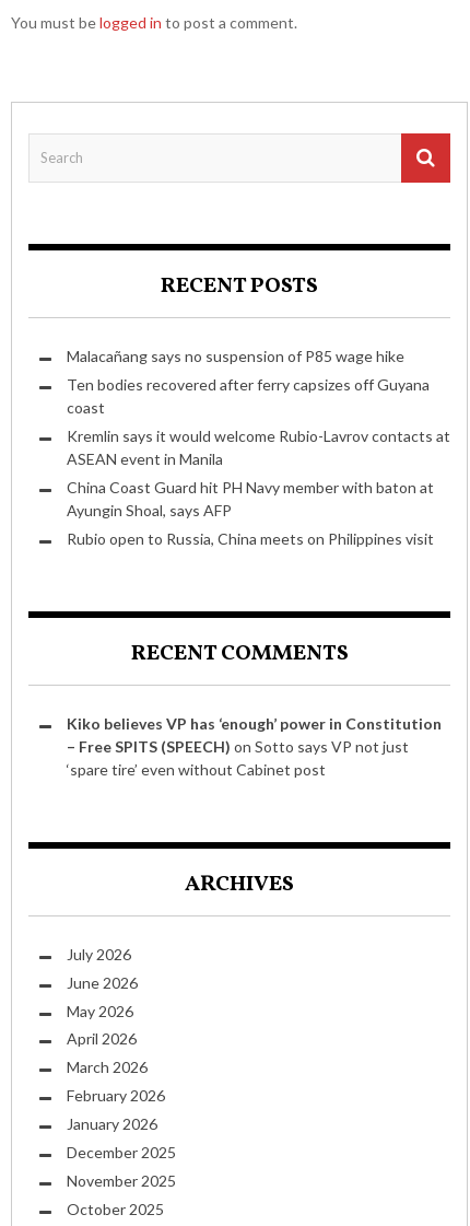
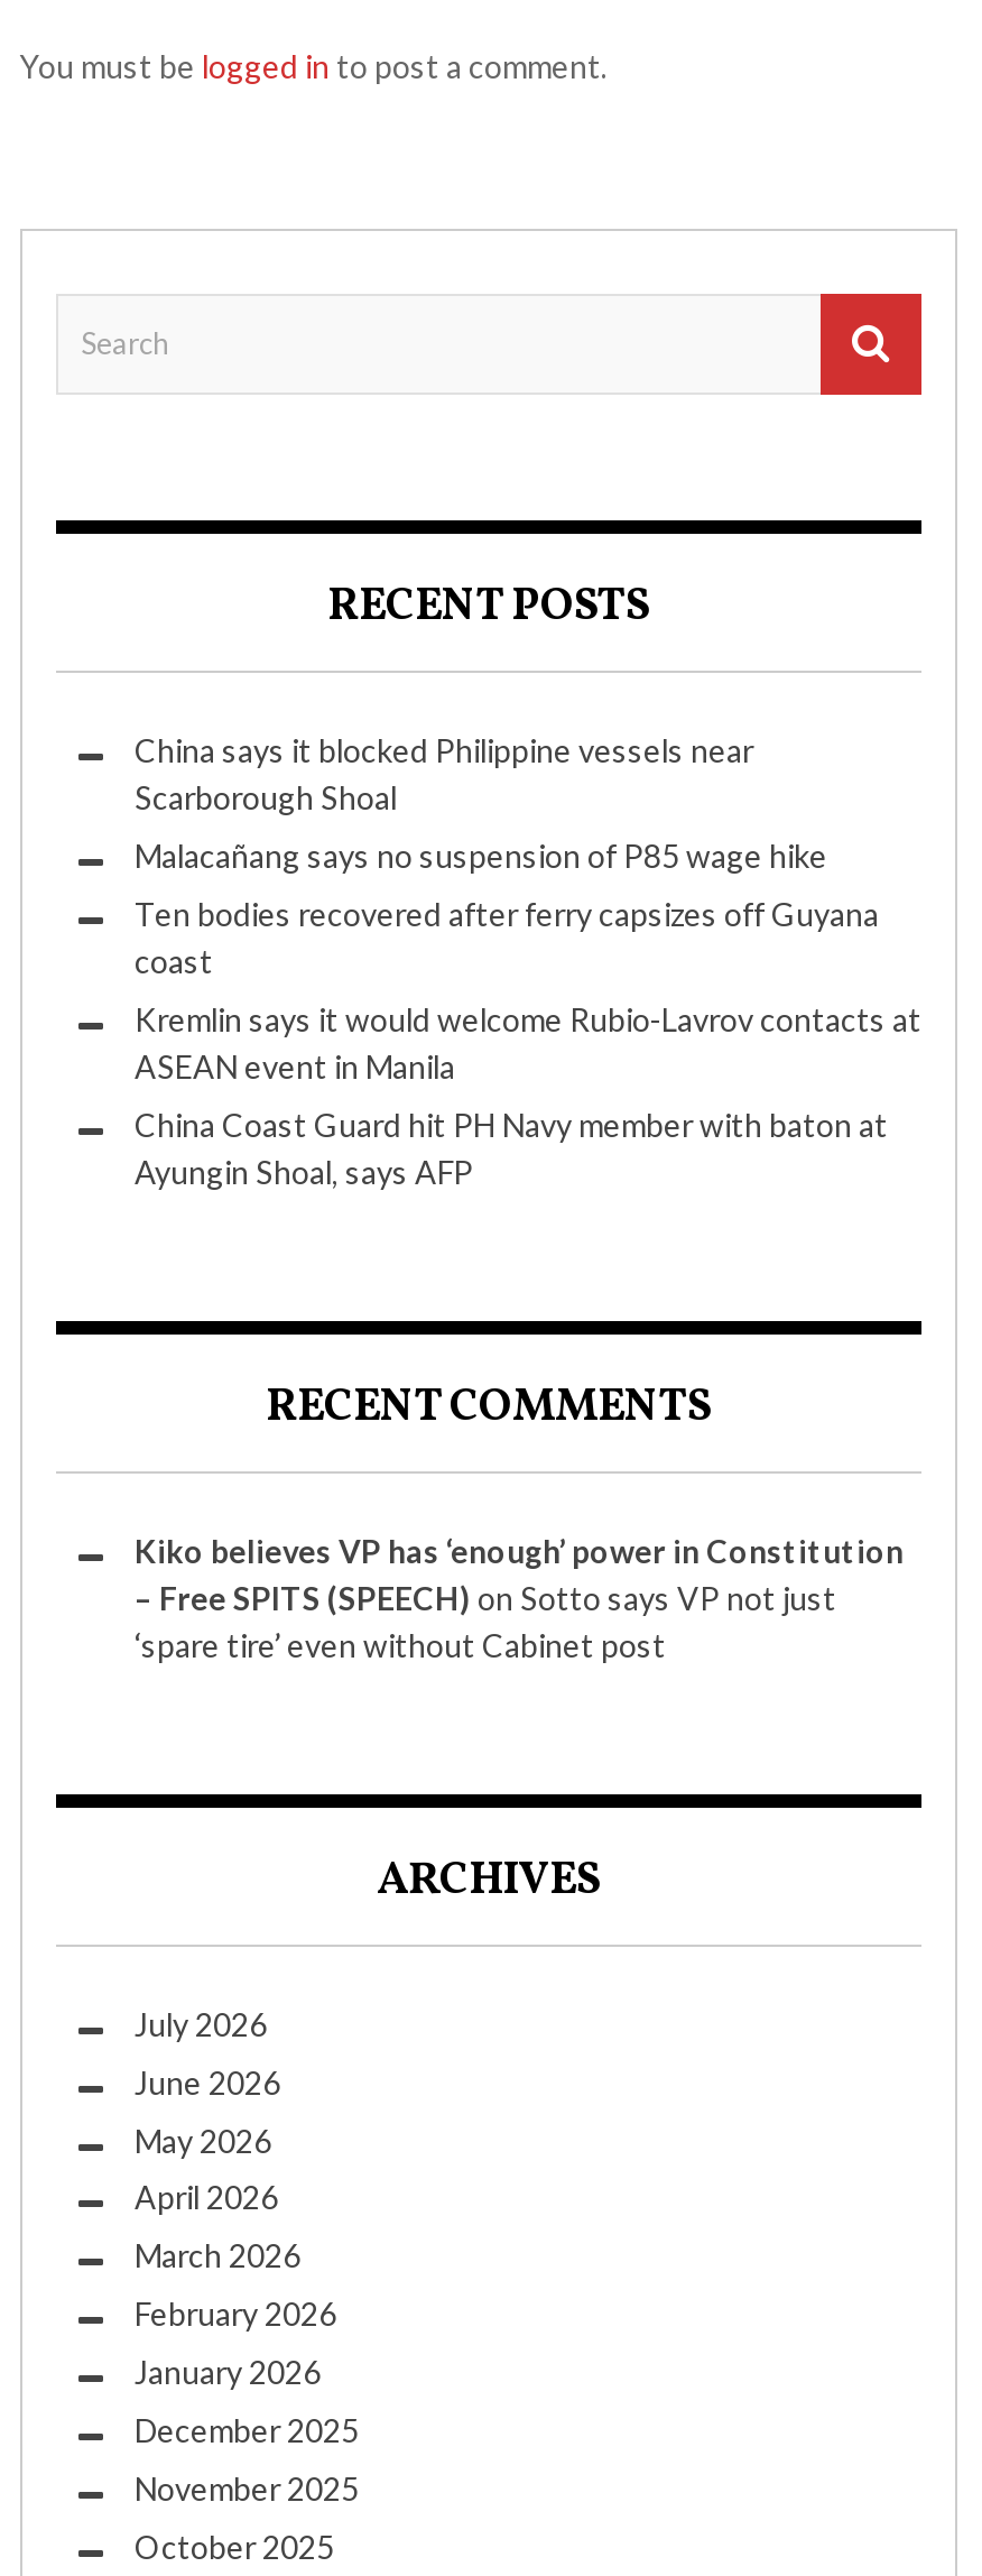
+ China says it blocked Philippine vessels near
+ Scarborough Shoal

moved down: Malacañang says no suspension of P85 wage hike | Ten bodies recovered after ferry capsizes off Guyana | coast | Kremlin says it would welcome Rubio-Lavrov contacts at | ASEAN event in Manila | China Coast Guard hit PH Navy member with baton at | Ayungin Shoal, says AFP

- Rubio open to Russia, China meets on Philippines visit
